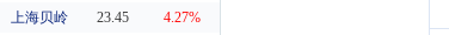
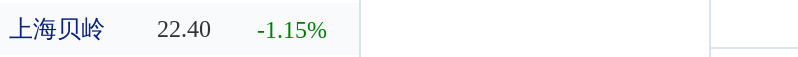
- 23.45
+ 22.40

- 4.27%
+ -1.15%
